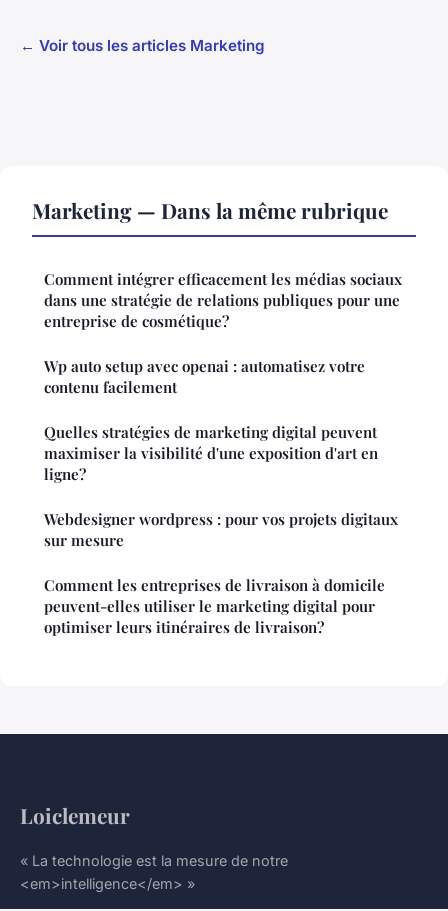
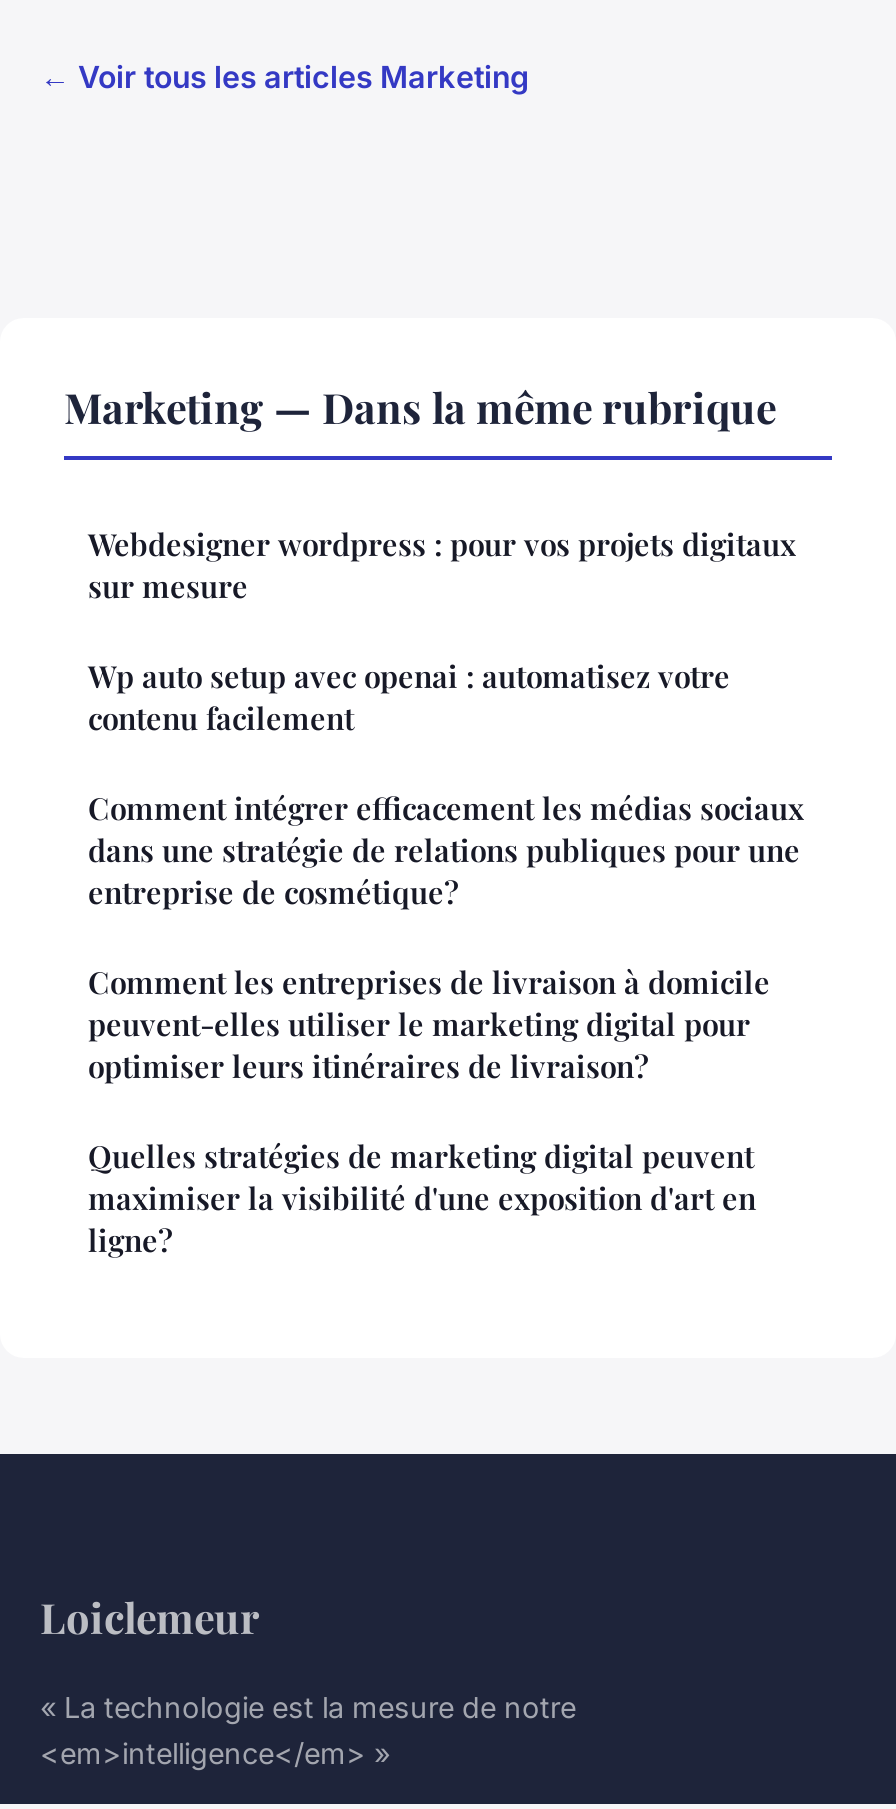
moved down: Comment intégrer efficacement les médias sociaux | dans une stratégie de relations publiques pour une | entreprise de cosmétique?

moved up: Wp auto setup avec openai : automatisez votre | contenu facilement

moved down: Quelles stratégies de marketing digital peuvent | maximiser la visibilité d'une exposition d'art en | ligne?

moved up: Webdesigner wordpress : pour vos projets digitaux | sur mesure

moved up: Comment les entreprises de livraison à domicile | peuvent-elles utiliser le marketing digital pour | optimiser leurs itinéraires de livraison?
